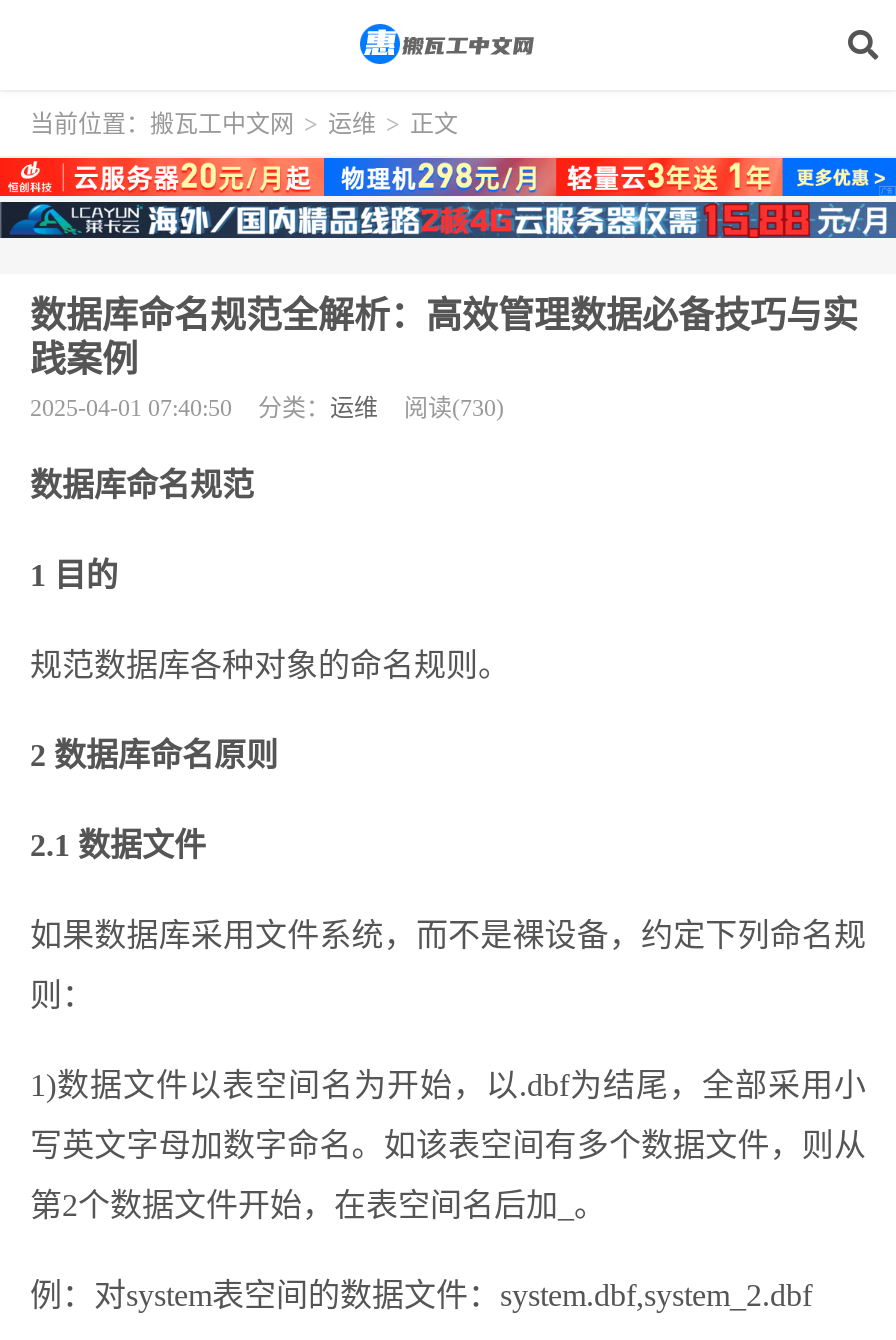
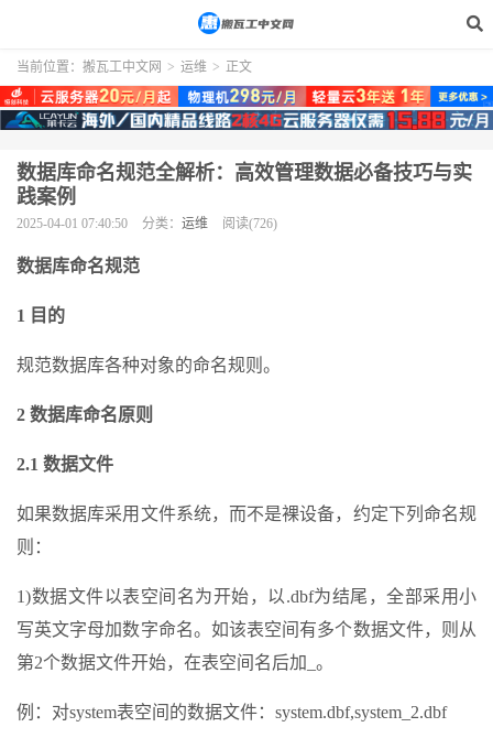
- 2025-04-01 07:40:50 分类：运维 阅读(730)
+ 2025-04-01 07:40:50 分类：运维 阅读(726)
